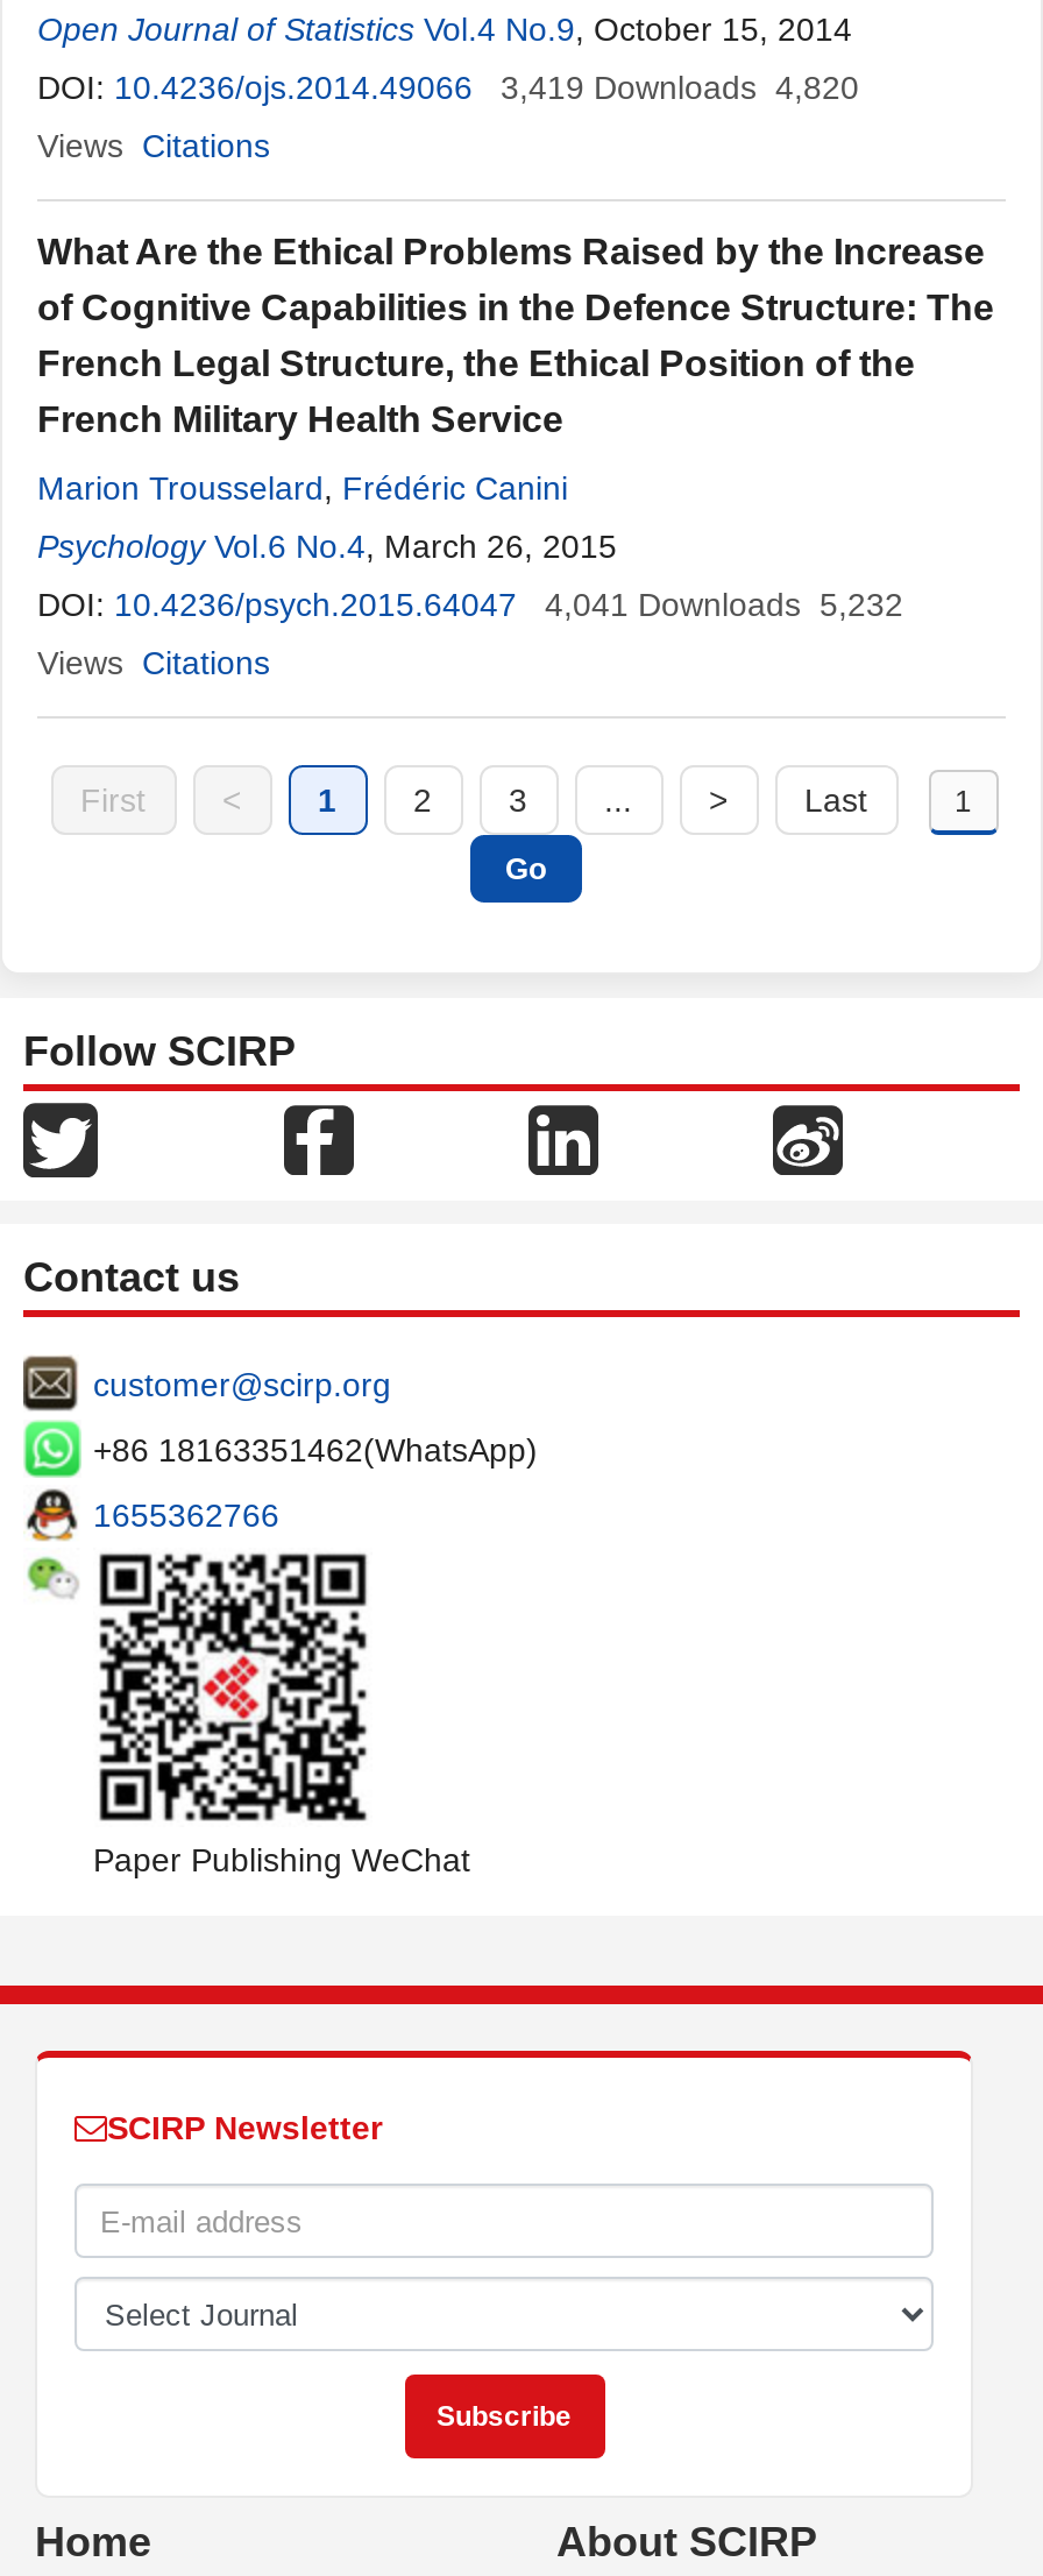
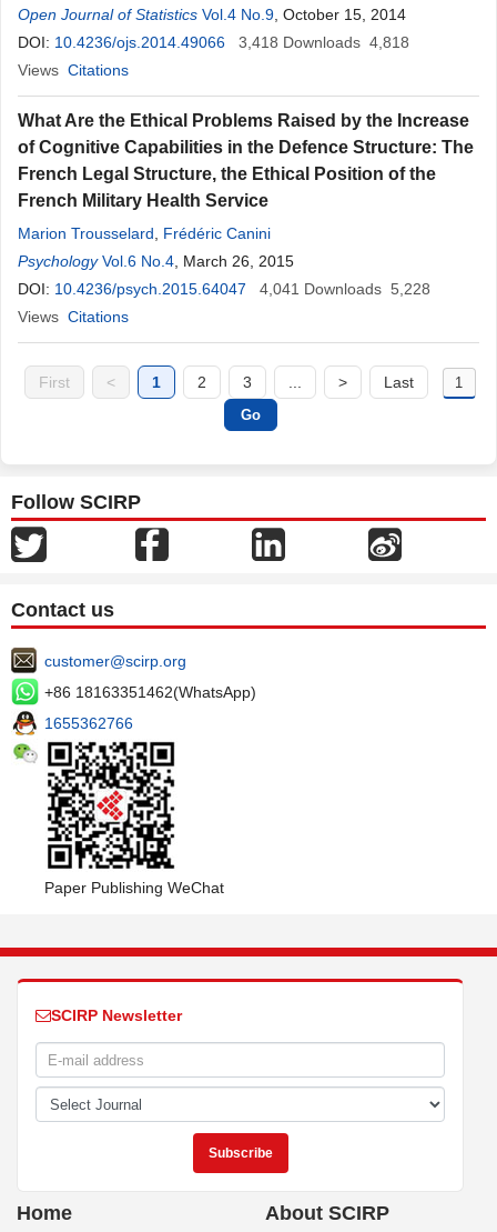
- DOI: 10.4236/ojs.2014.49066 3,419 Downloads 4,820
+ DOI: 10.4236/ojs.2014.49066 3,418 Downloads 4,818

- DOI: 10.4236/psych.2015.64047 4,041 Downloads 5,232
+ DOI: 10.4236/psych.2015.64047 4,041 Downloads 5,228
